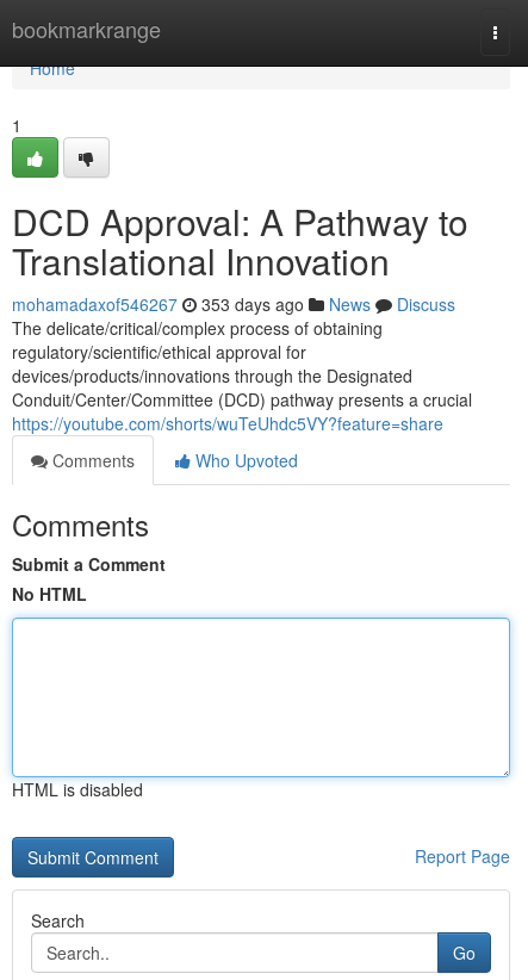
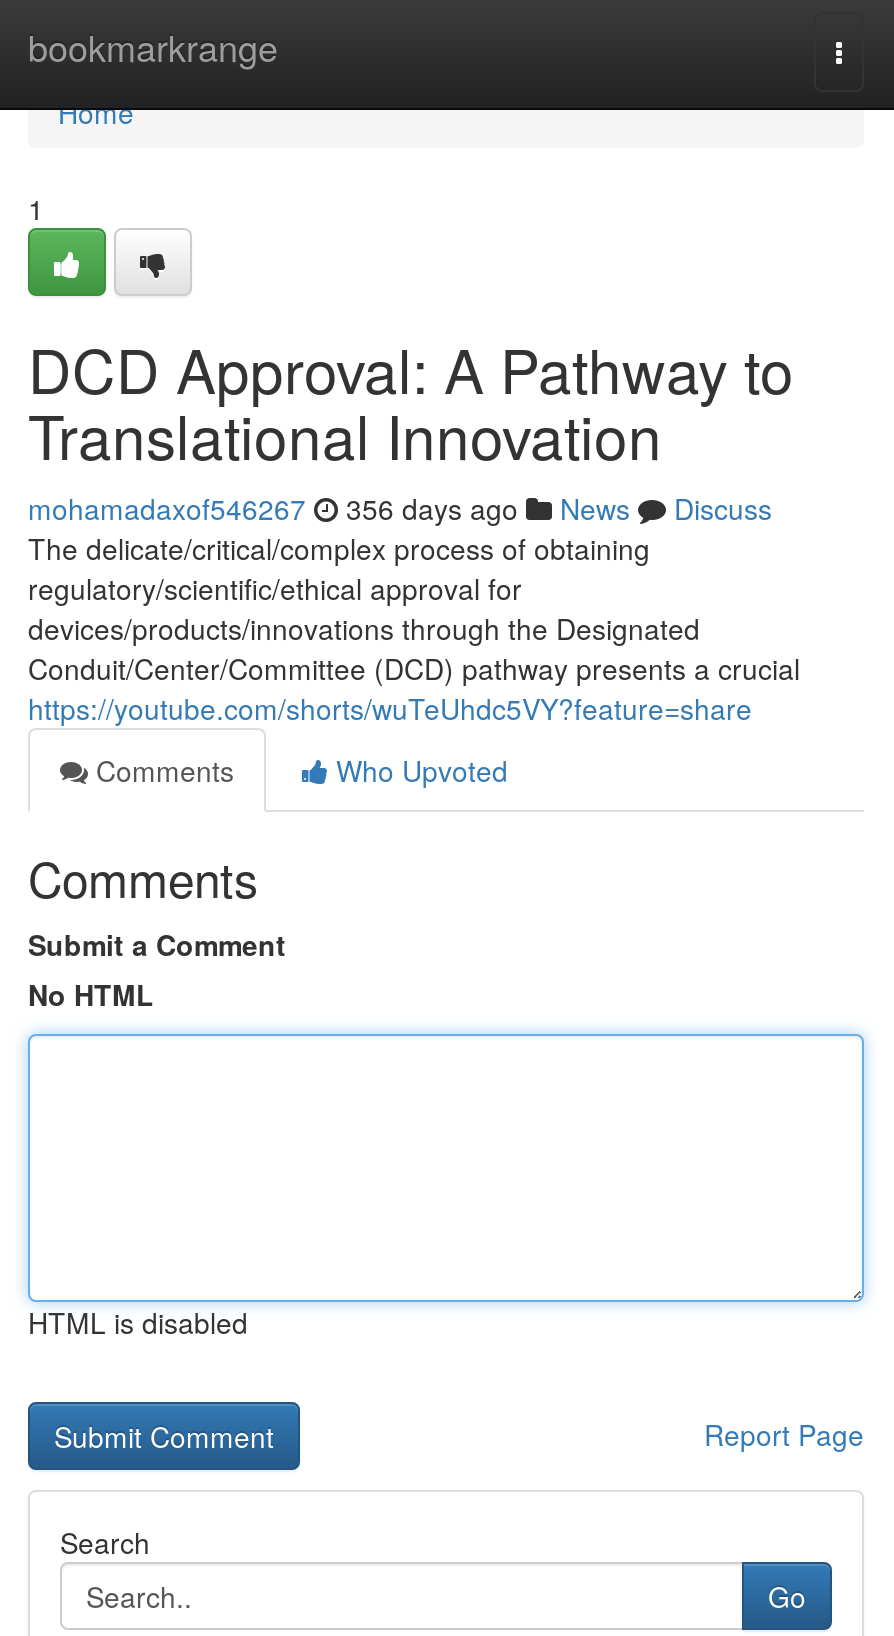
- mohamadaxof546267 353 days ago News Discuss
+ mohamadaxof546267 356 days ago News Discuss
